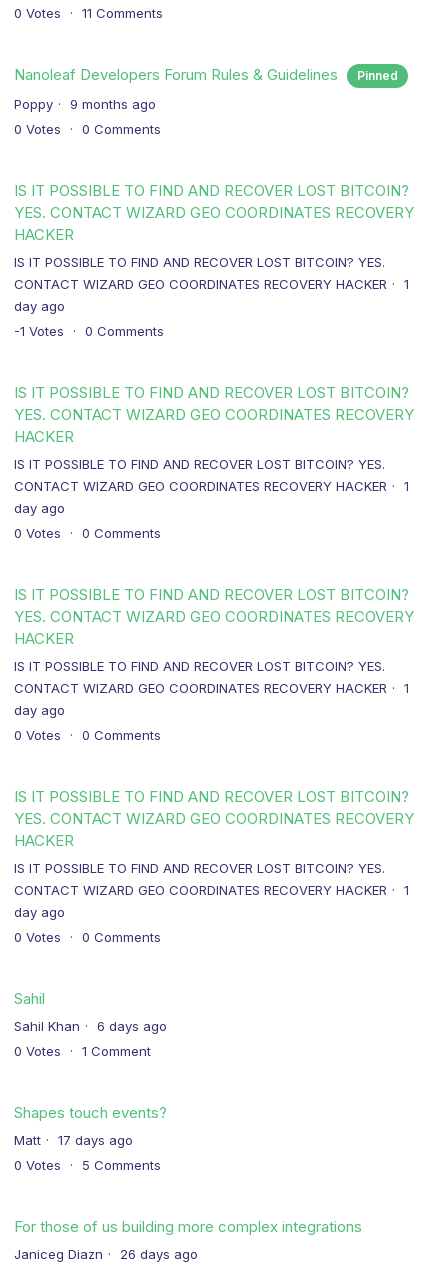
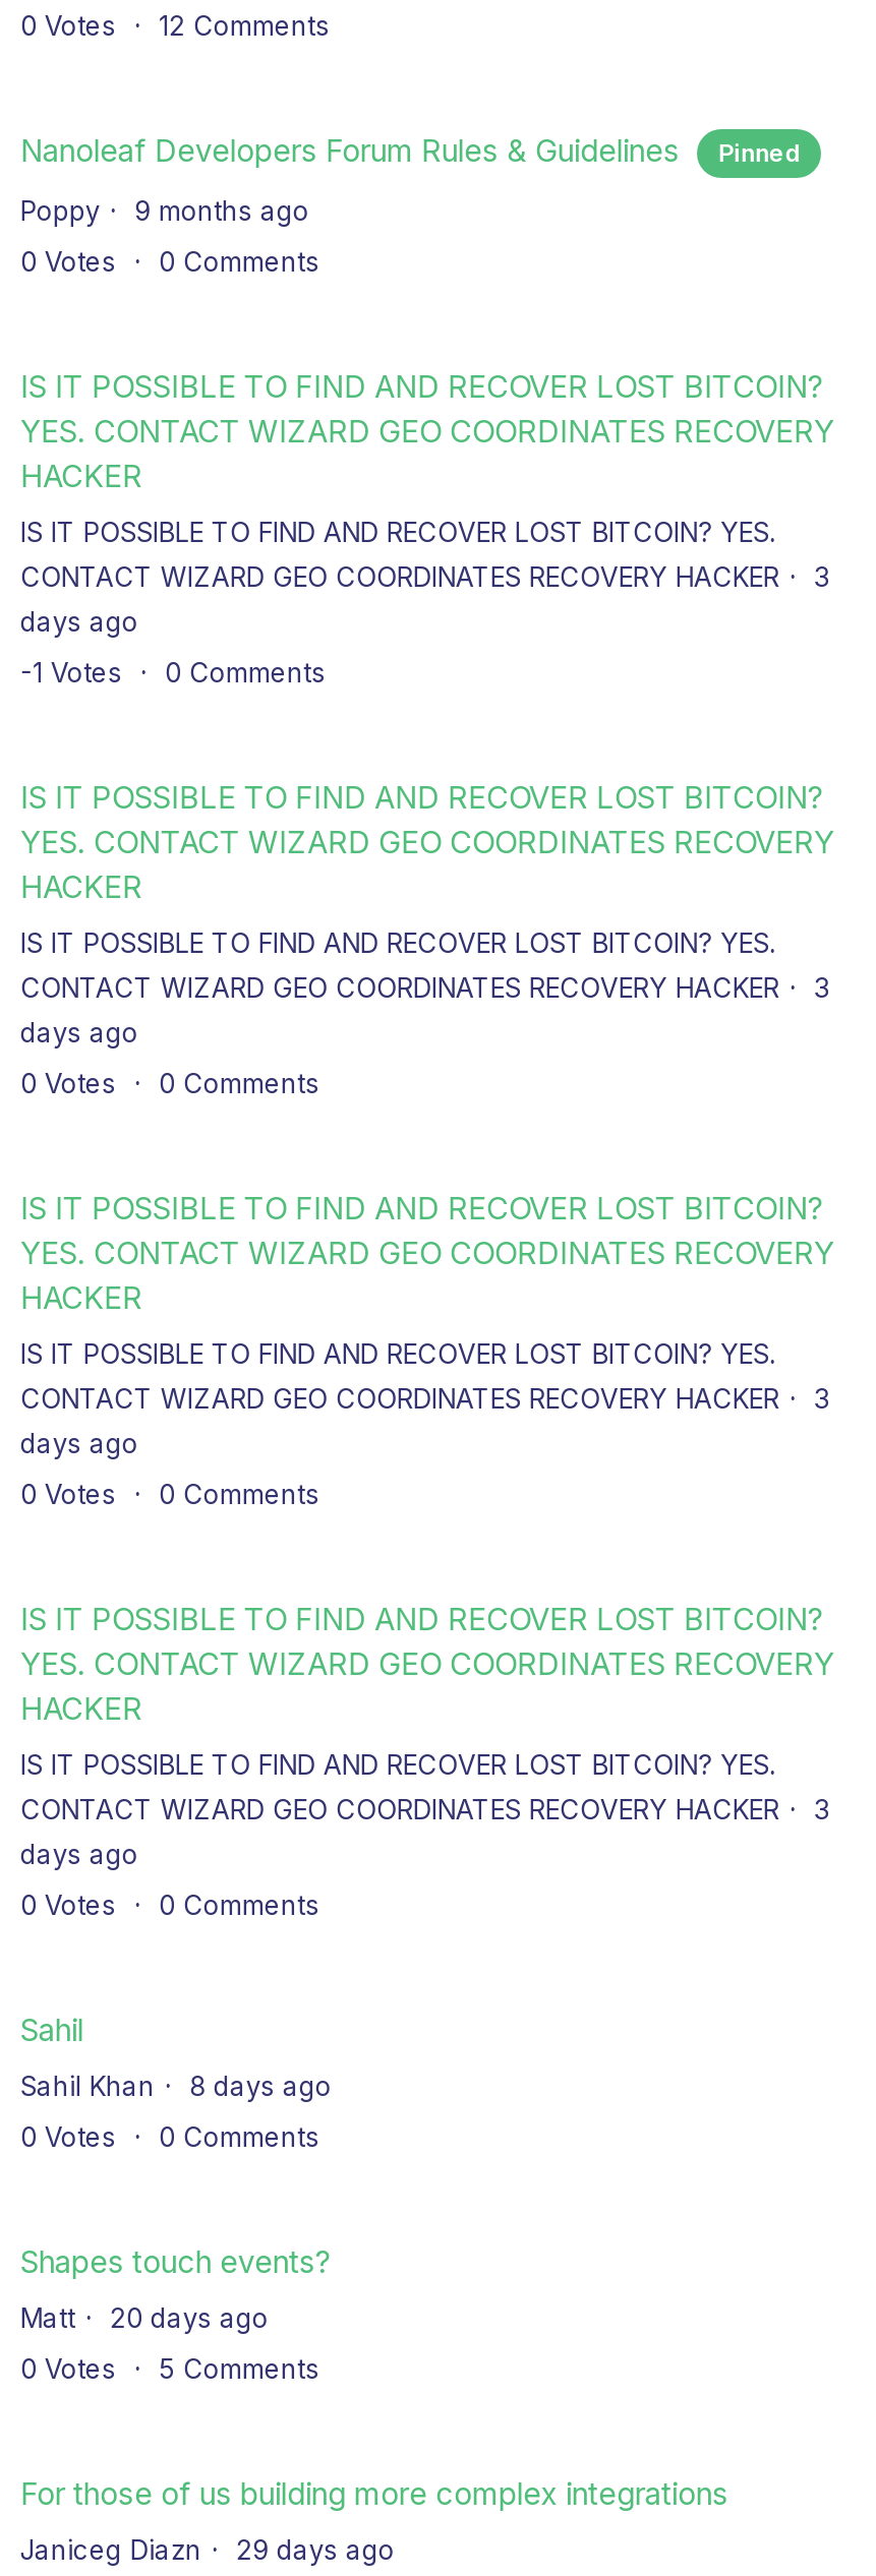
- 0 Votes 11 Comments
+ 0 Votes 12 Comments

- CONTACT WIZARD GEO COORDINATES RECOVERY HACKER 1
+ CONTACT WIZARD GEO COORDINATES RECOVERY HACKER 3

- day ago
+ days ago

- CONTACT WIZARD GEO COORDINATES RECOVERY HACKER 1
+ CONTACT WIZARD GEO COORDINATES RECOVERY HACKER 3

- day ago
+ days ago

- CONTACT WIZARD GEO COORDINATES RECOVERY HACKER 1
+ CONTACT WIZARD GEO COORDINATES RECOVERY HACKER 3

- day ago
+ days ago

- CONTACT WIZARD GEO COORDINATES RECOVERY HACKER 1
+ CONTACT WIZARD GEO COORDINATES RECOVERY HACKER 3

- day ago
+ days ago

- Sahil Khan 6 days ago
+ Sahil Khan 8 days ago

- 0 Votes 1 Comment
+ 0 Votes 0 Comments

- Matt 17 days ago
+ Matt 20 days ago

- Janiceg Diazn 26 days ago
+ Janiceg Diazn 29 days ago
